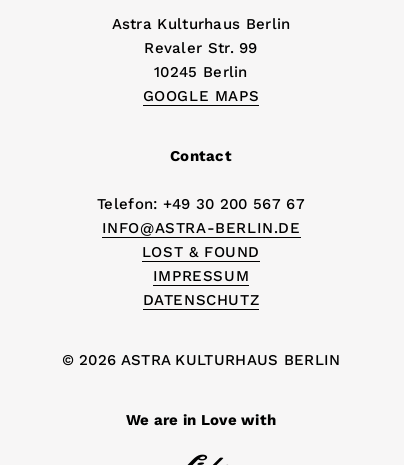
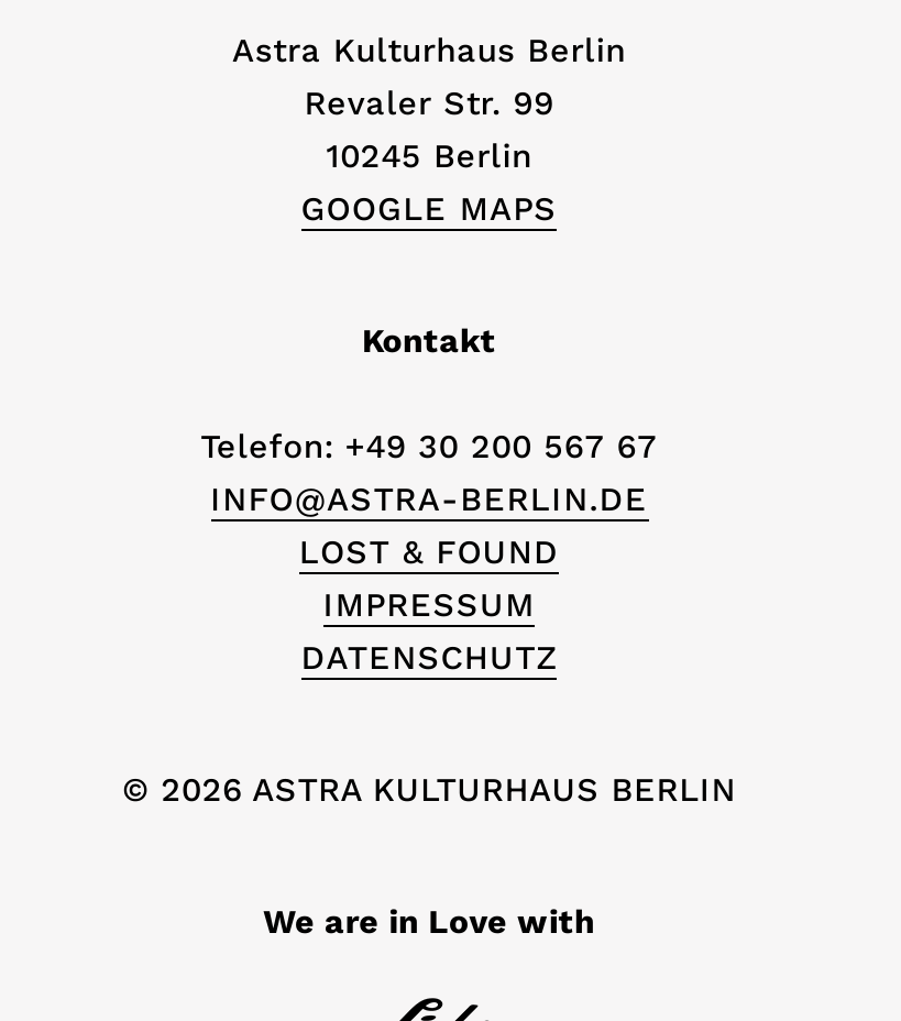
- Contact
+ Kontakt
